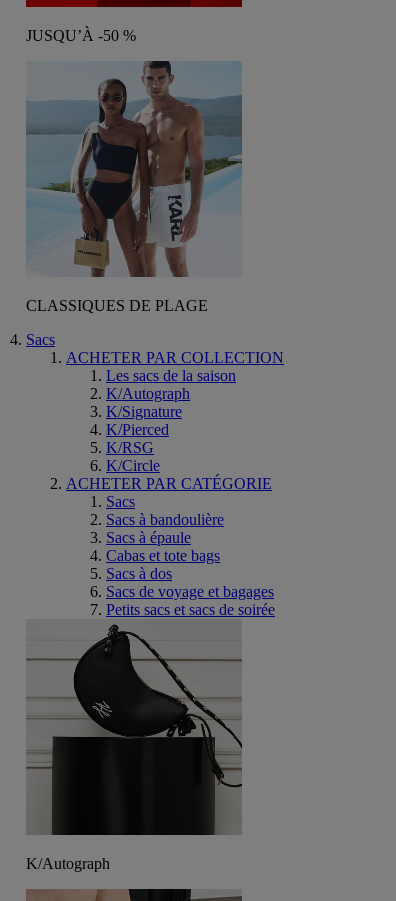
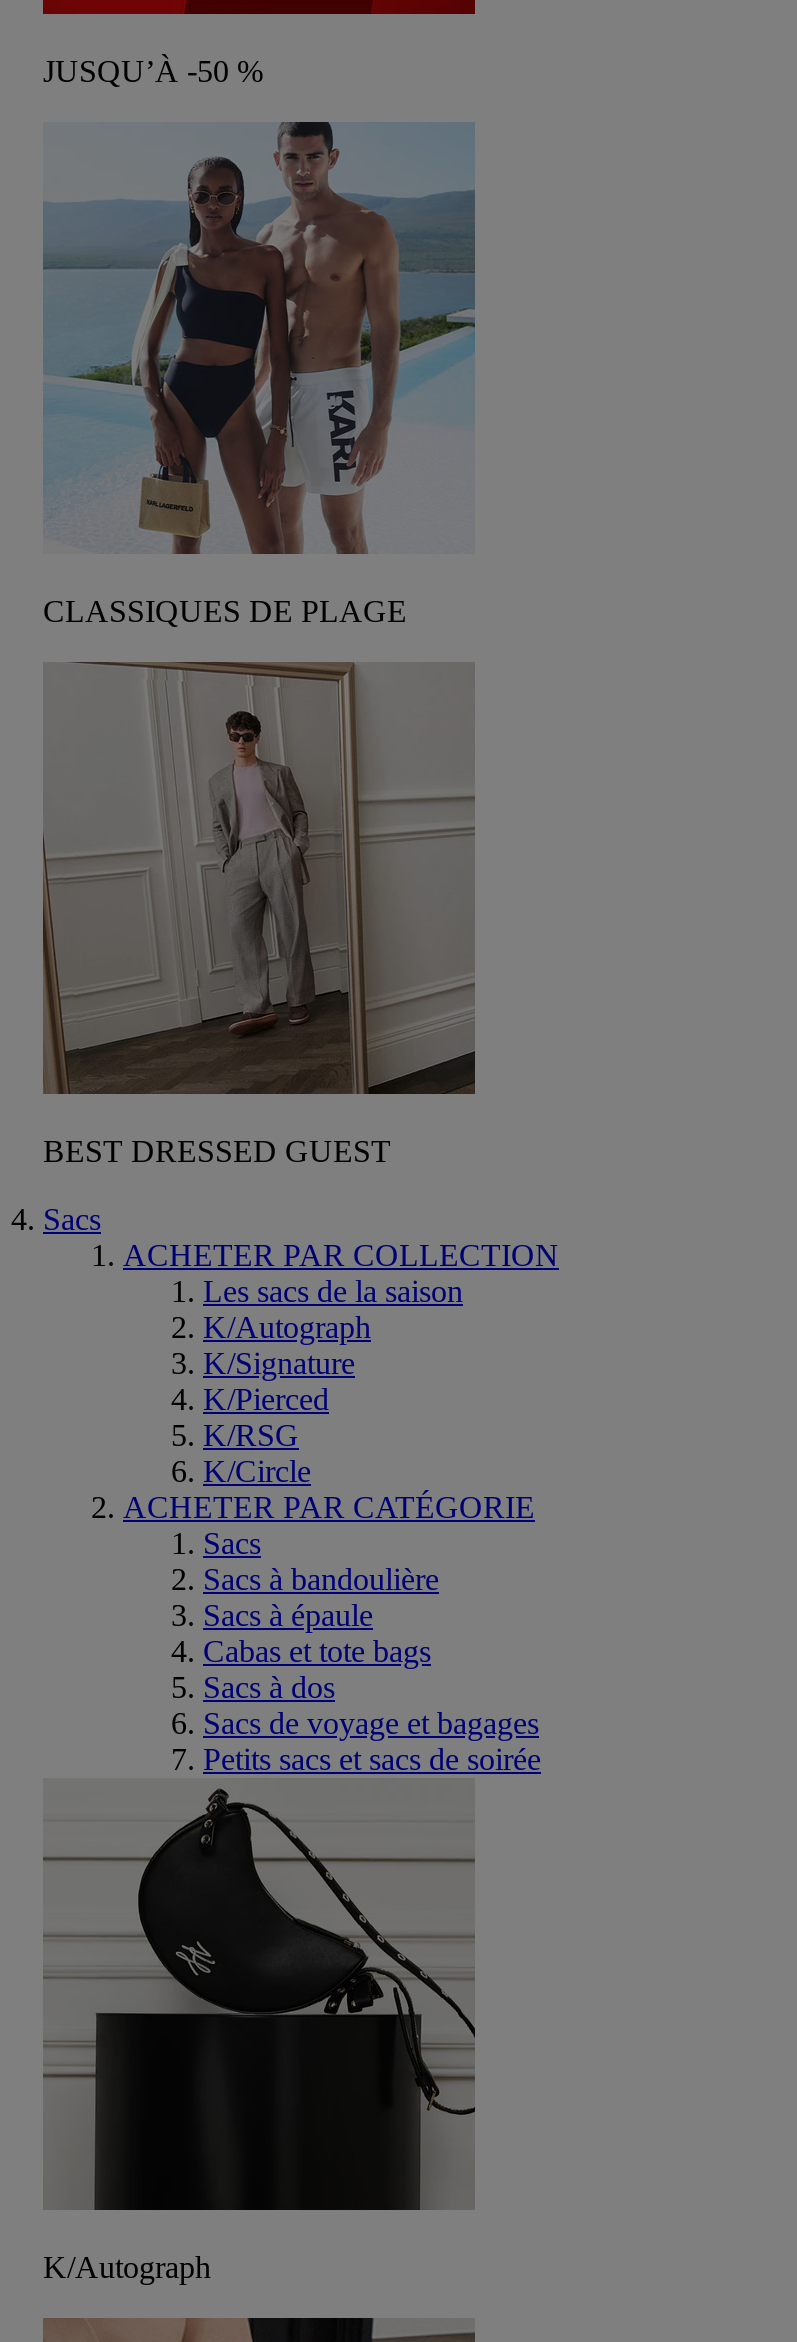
+ [image]
+ BEST DRESSED GUEST
